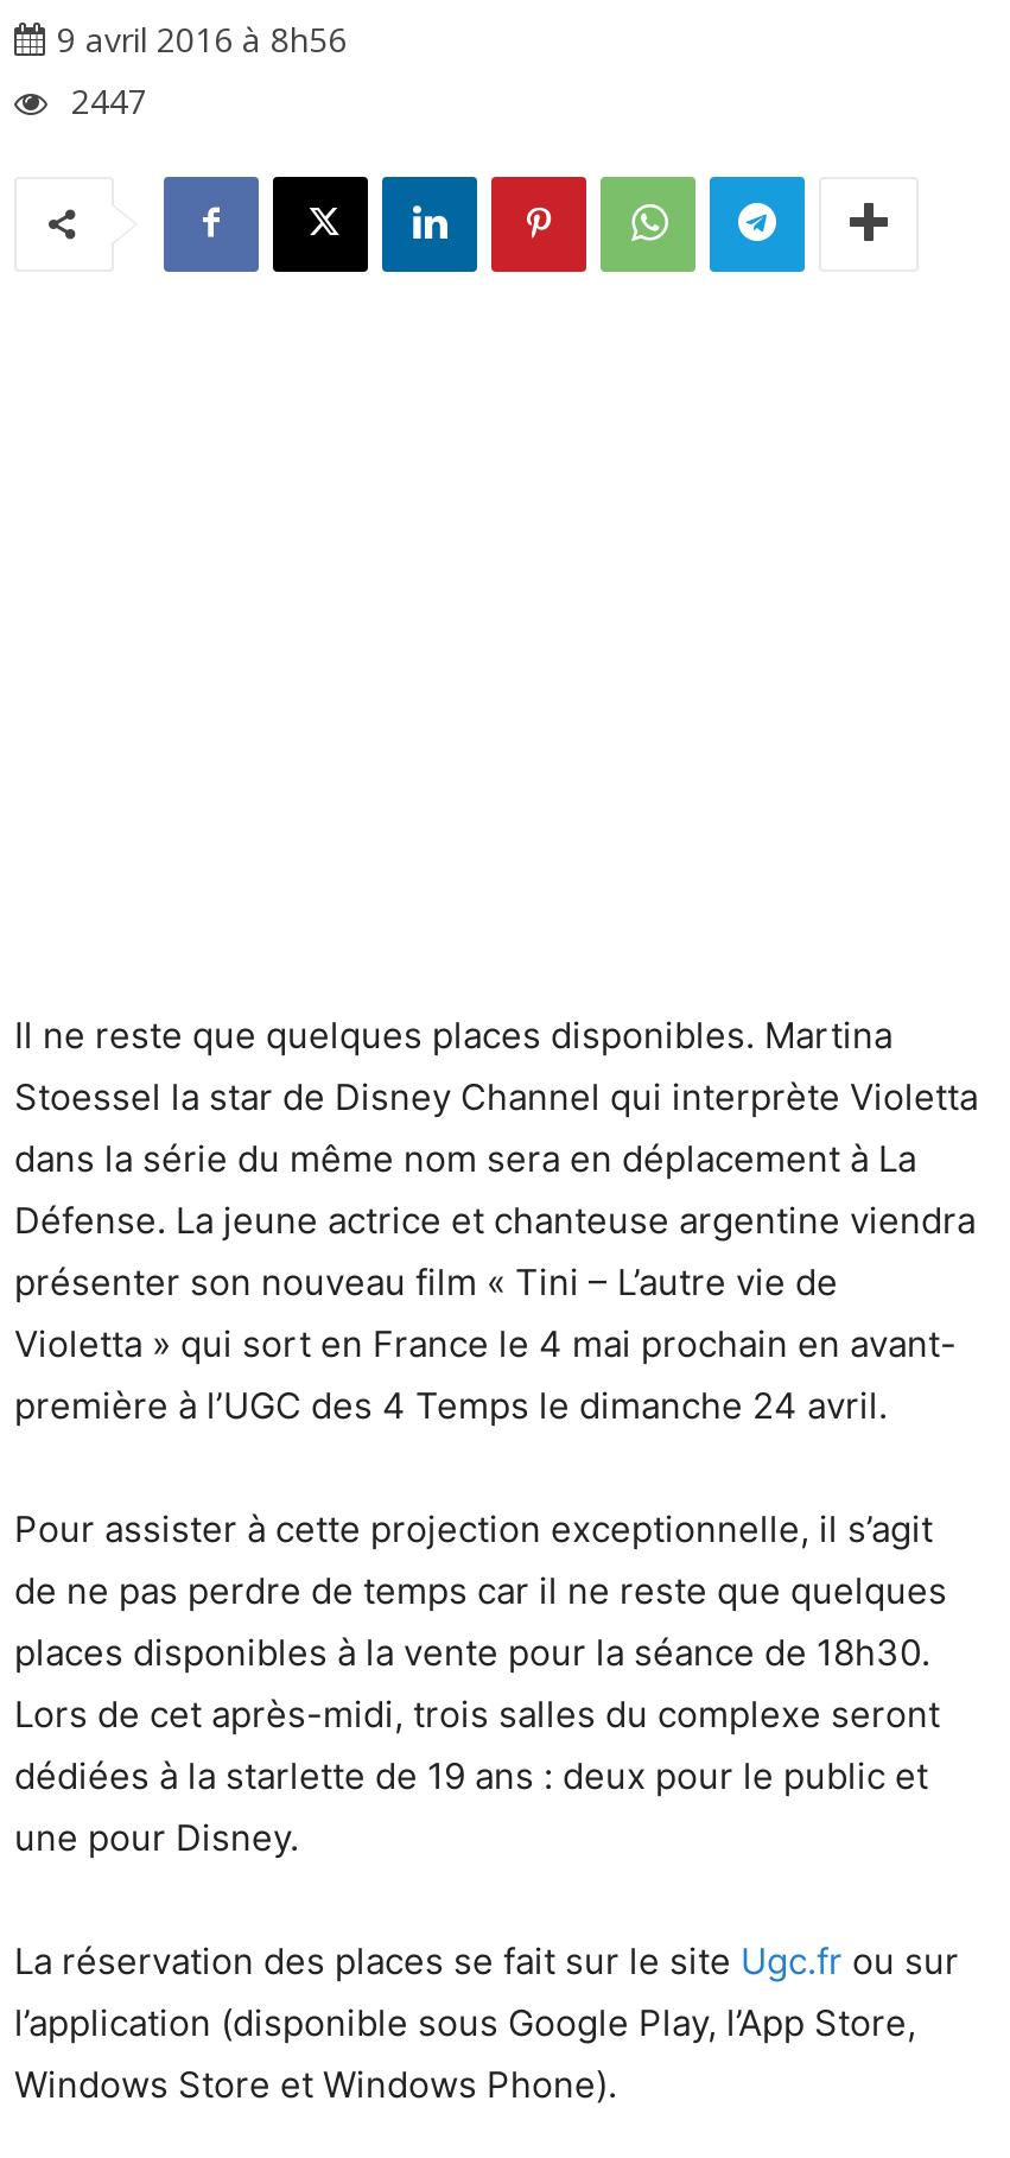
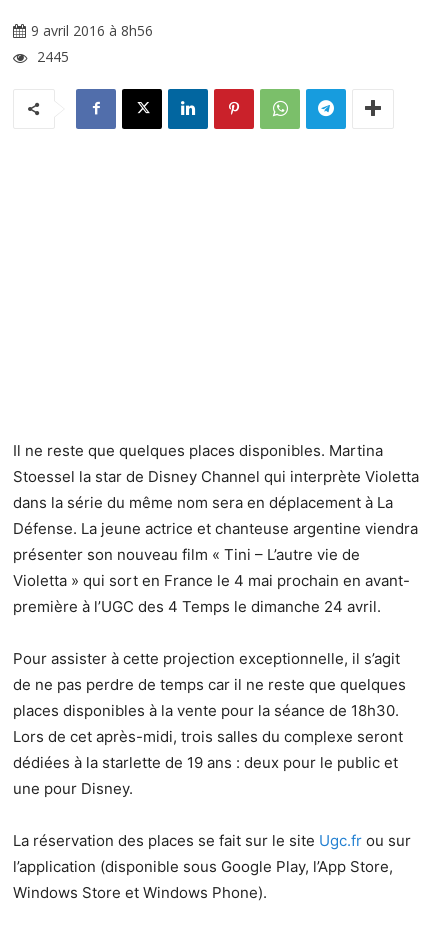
- 2447
+ 2445
